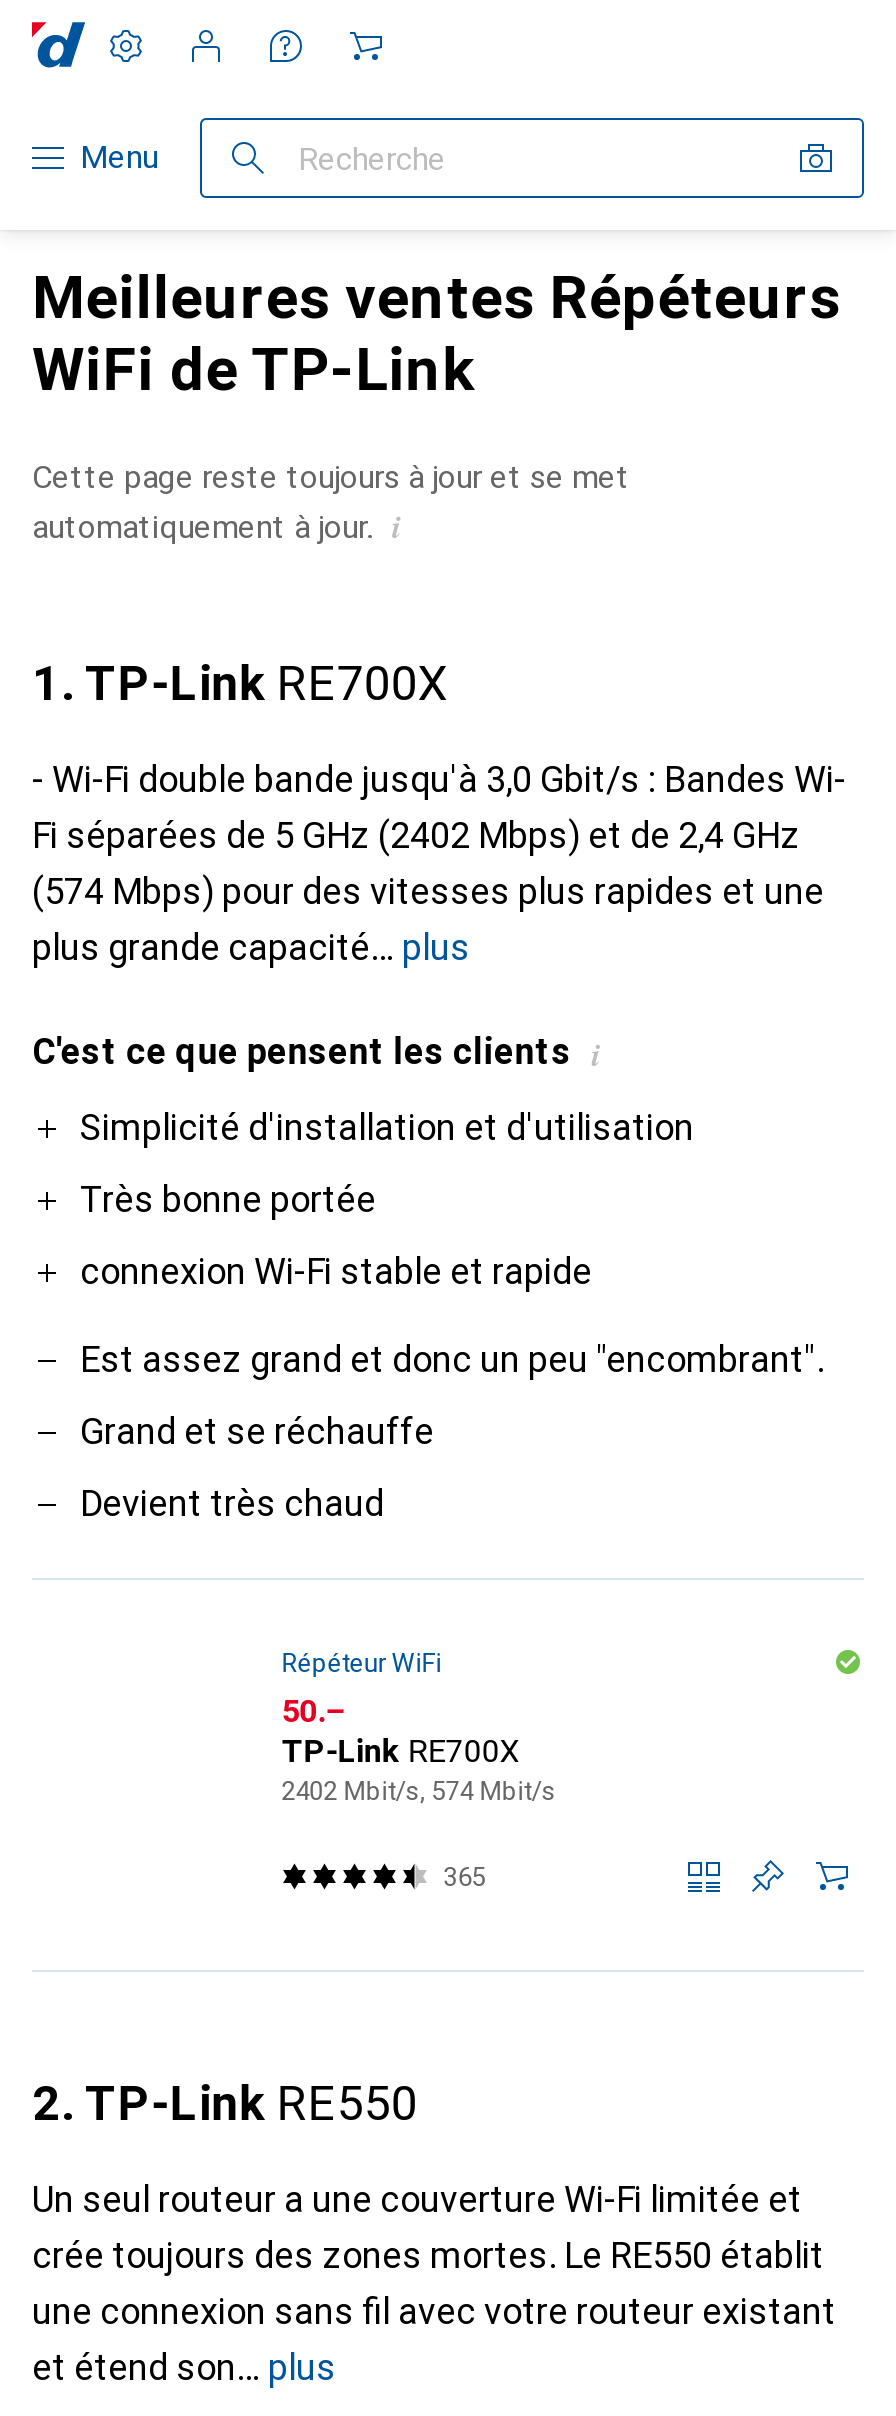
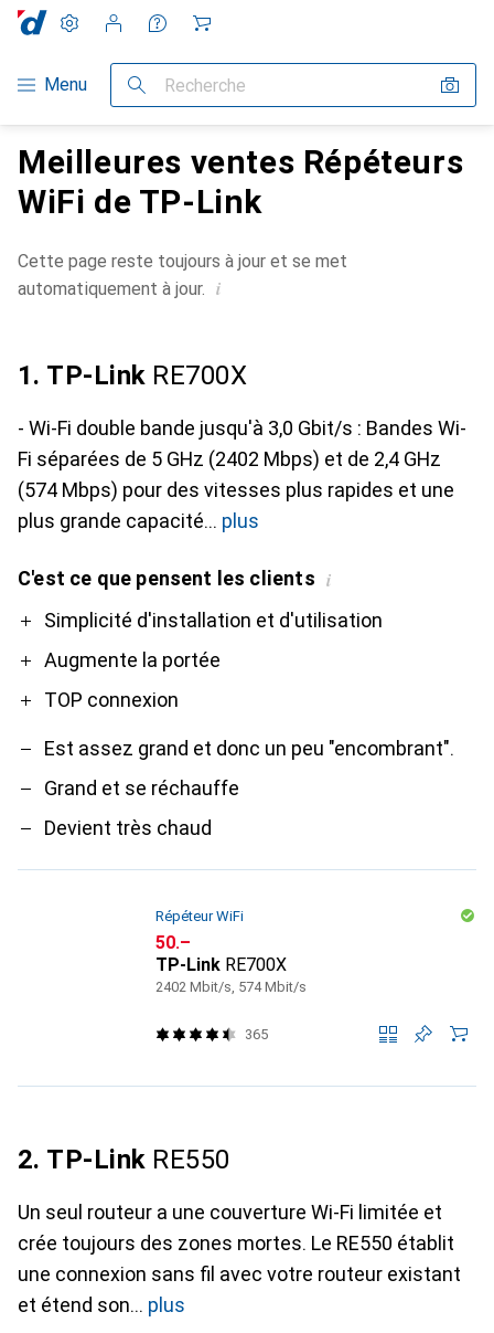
- Très bonne portée
+ Augmente la portée

- connexion Wi-Fi stable et rapide
+ TOP connexion
